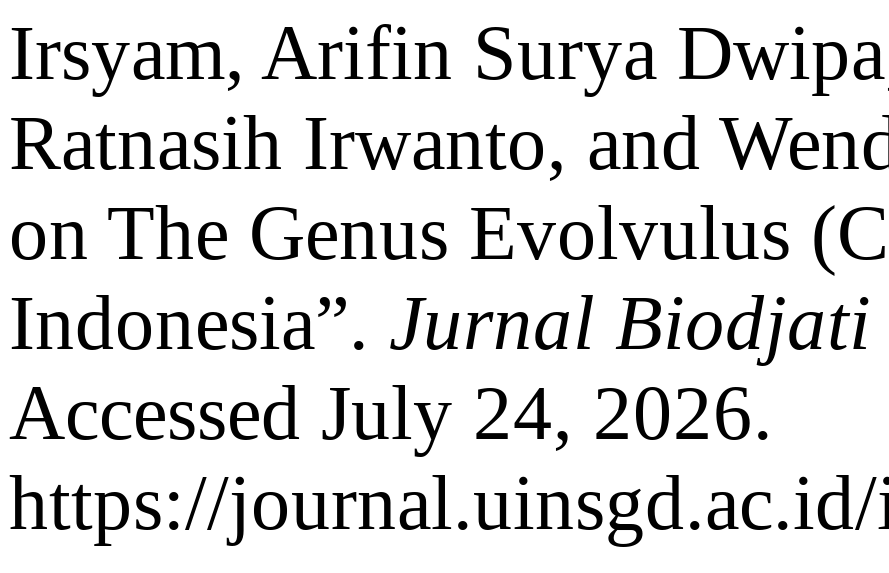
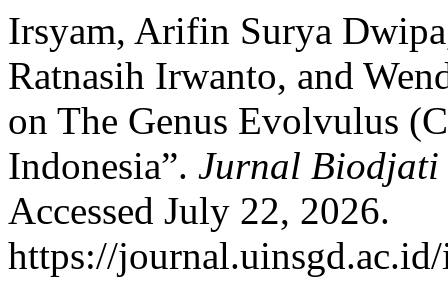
- Accessed July 24, 2026.
+ Accessed July 22, 2026.
